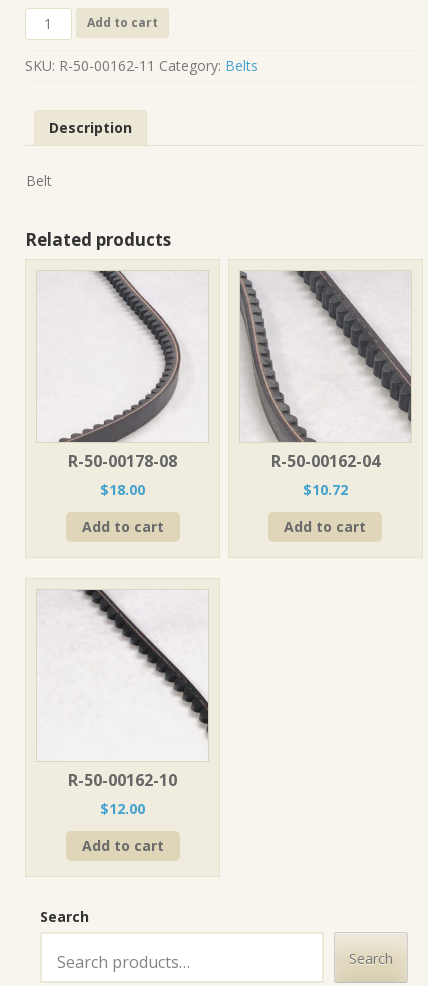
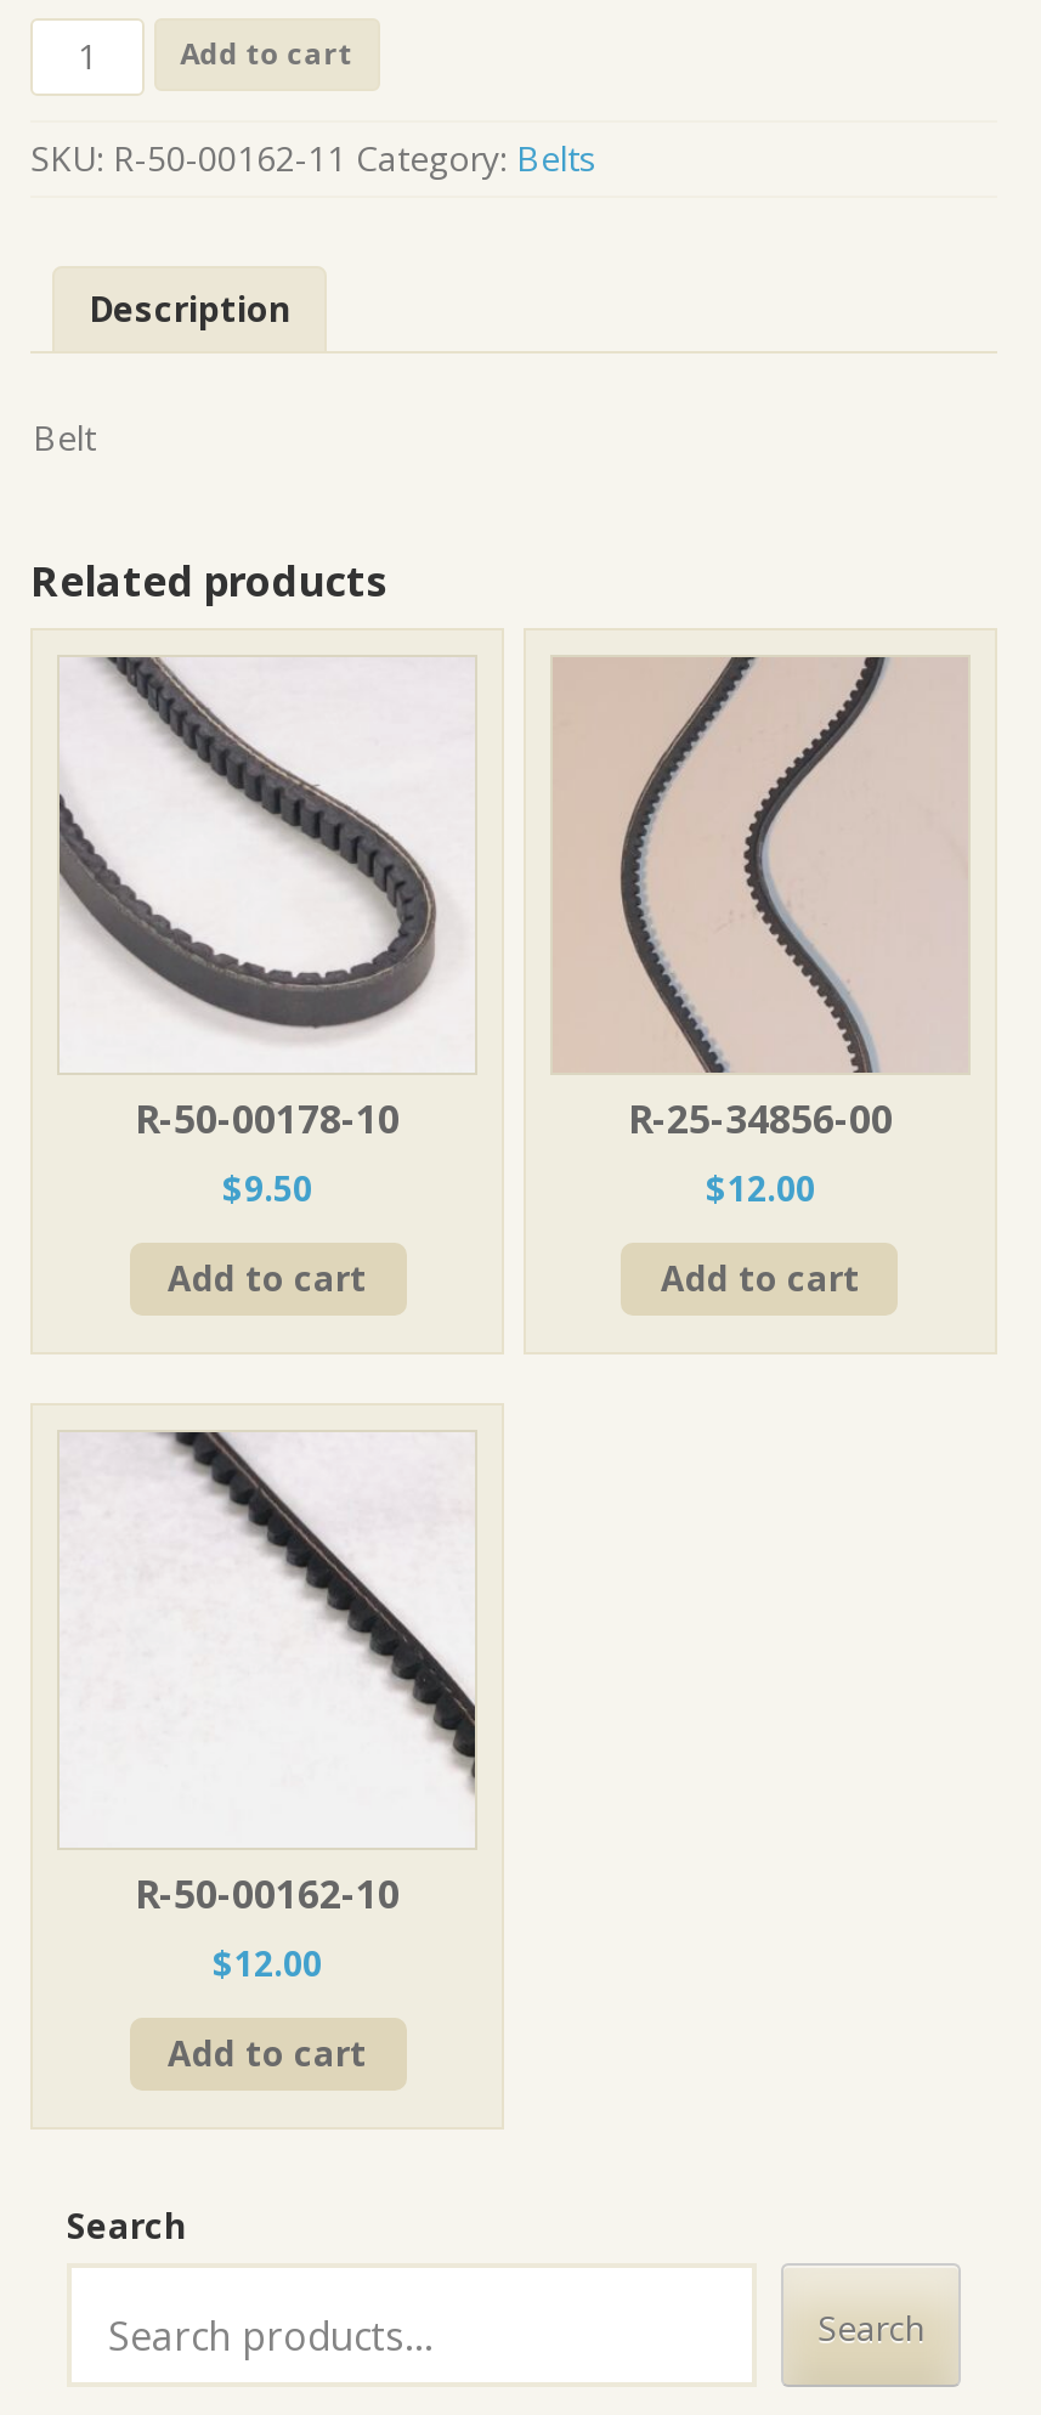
- [image]
- R-50-00178-08
- $18.00
+ [image]
+ R-50-00178-10
+ $9.50

- [image]
- R-50-00162-04
- $10.72
+ [image]
+ R-25-34856-00
+ $12.00
